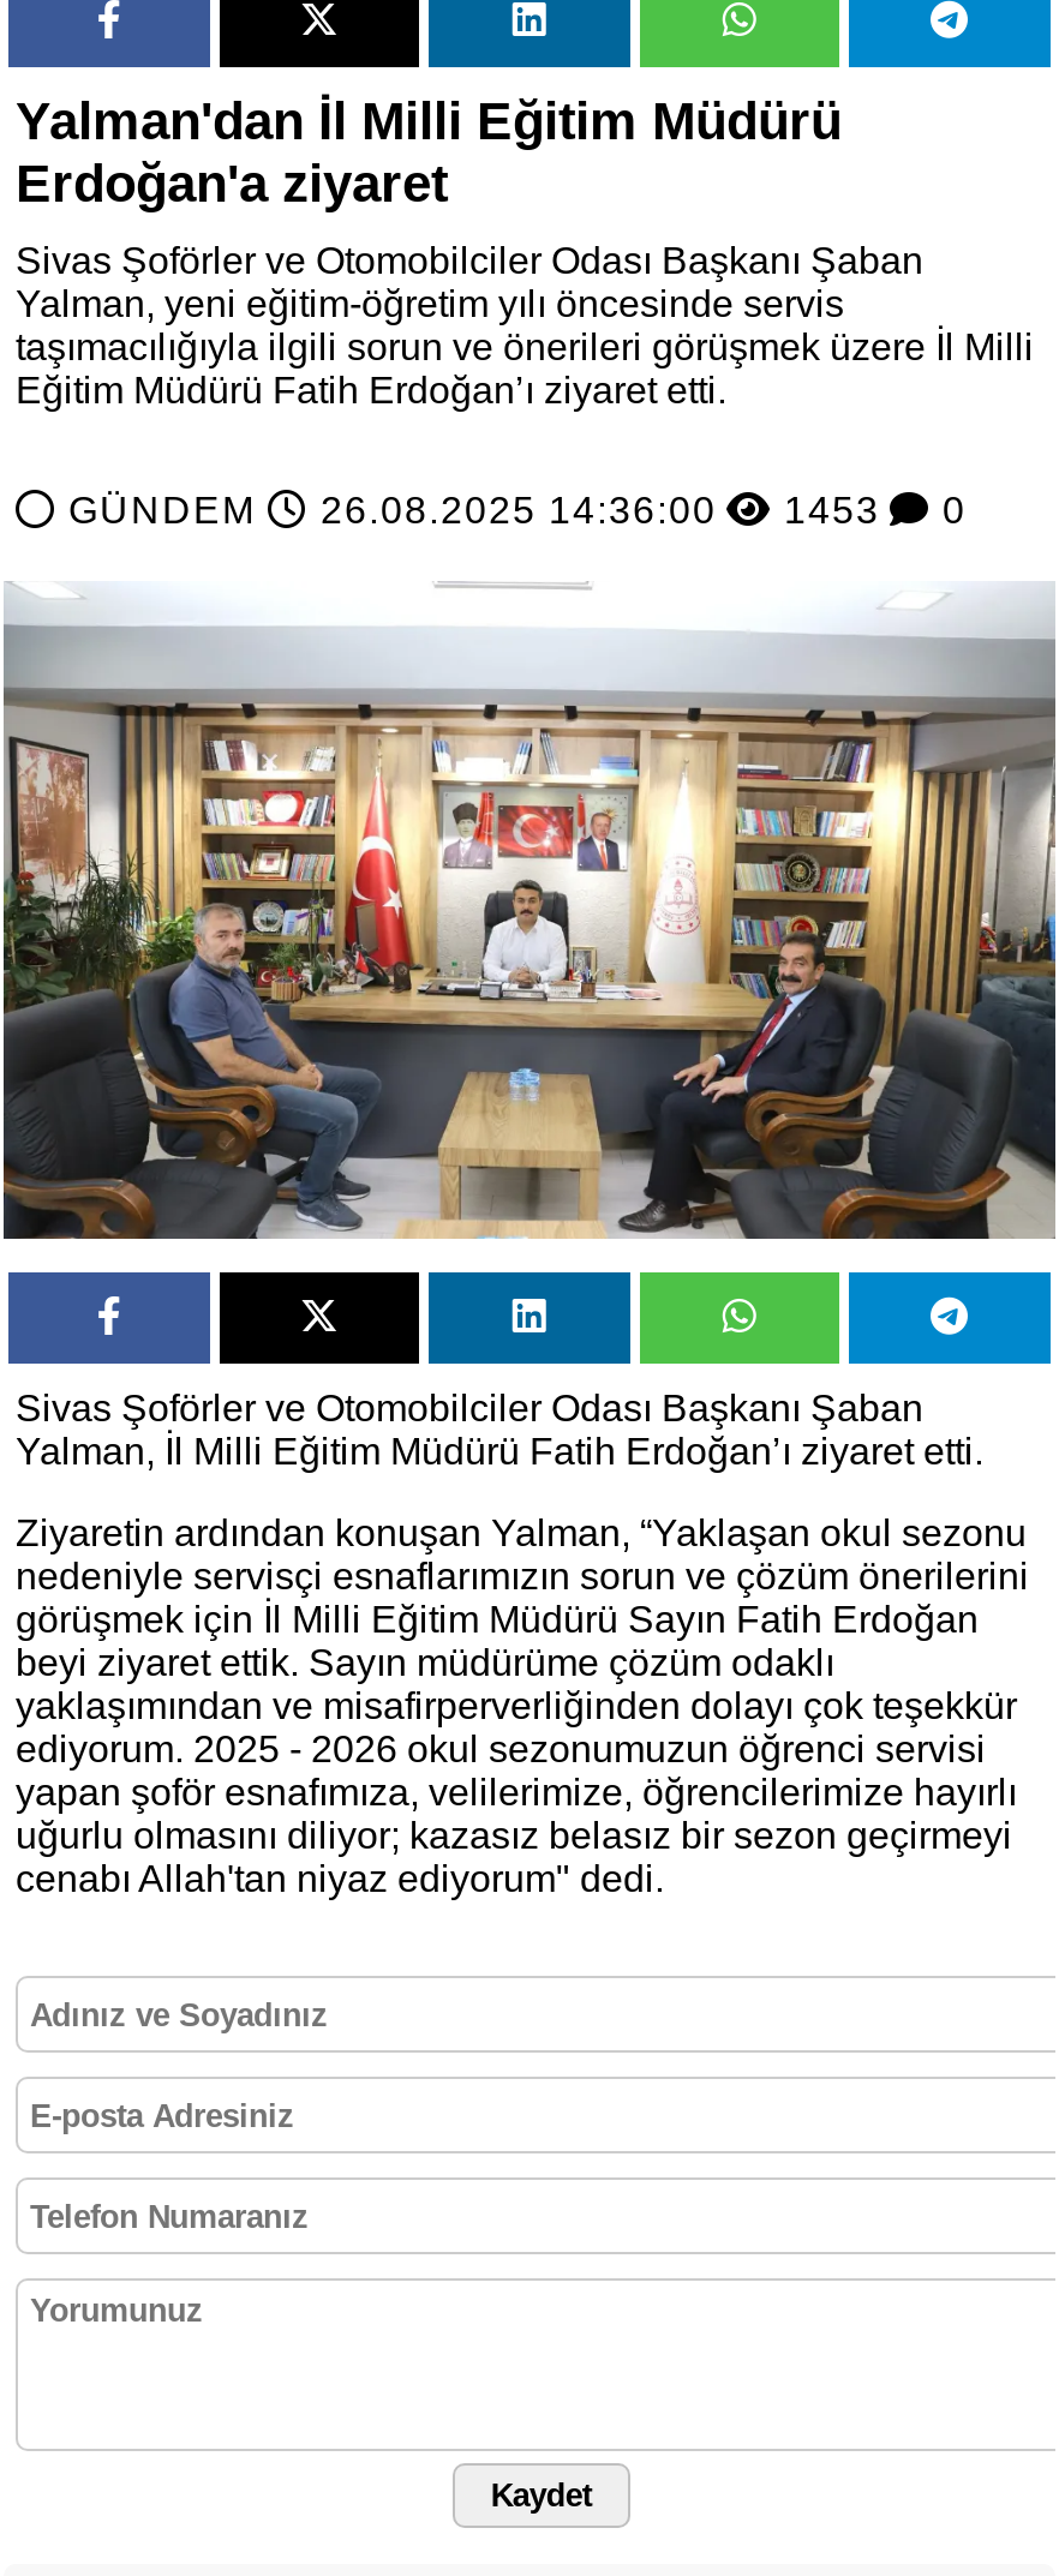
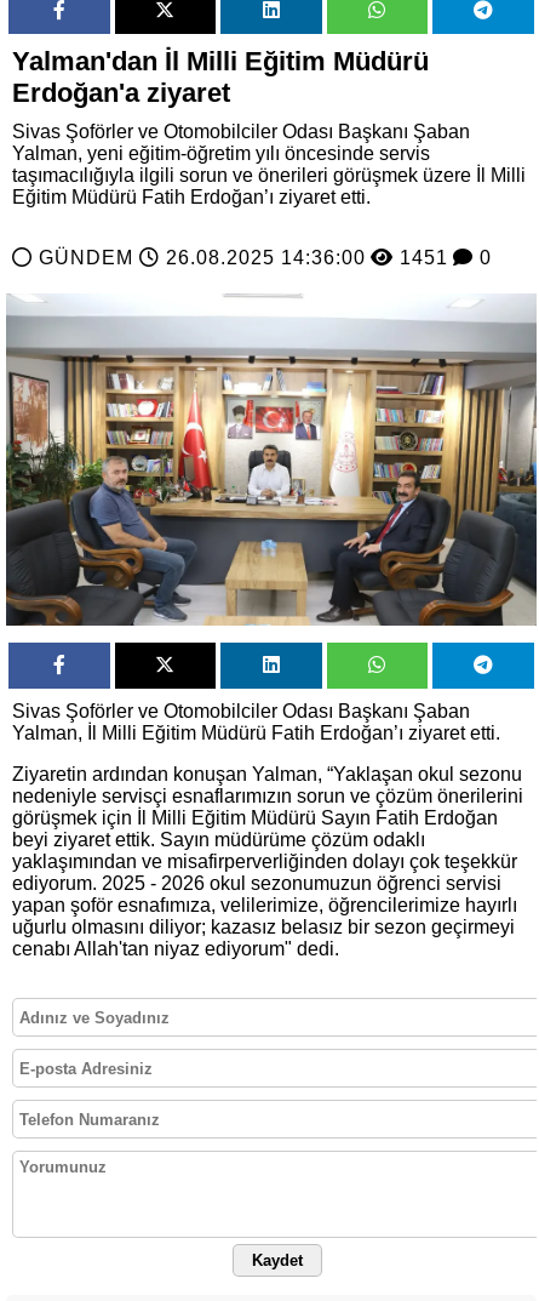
- GÜNDEM 26.08.2025 14:36:00 1453 0
+ GÜNDEM 26.08.2025 14:36:00 1451 0
